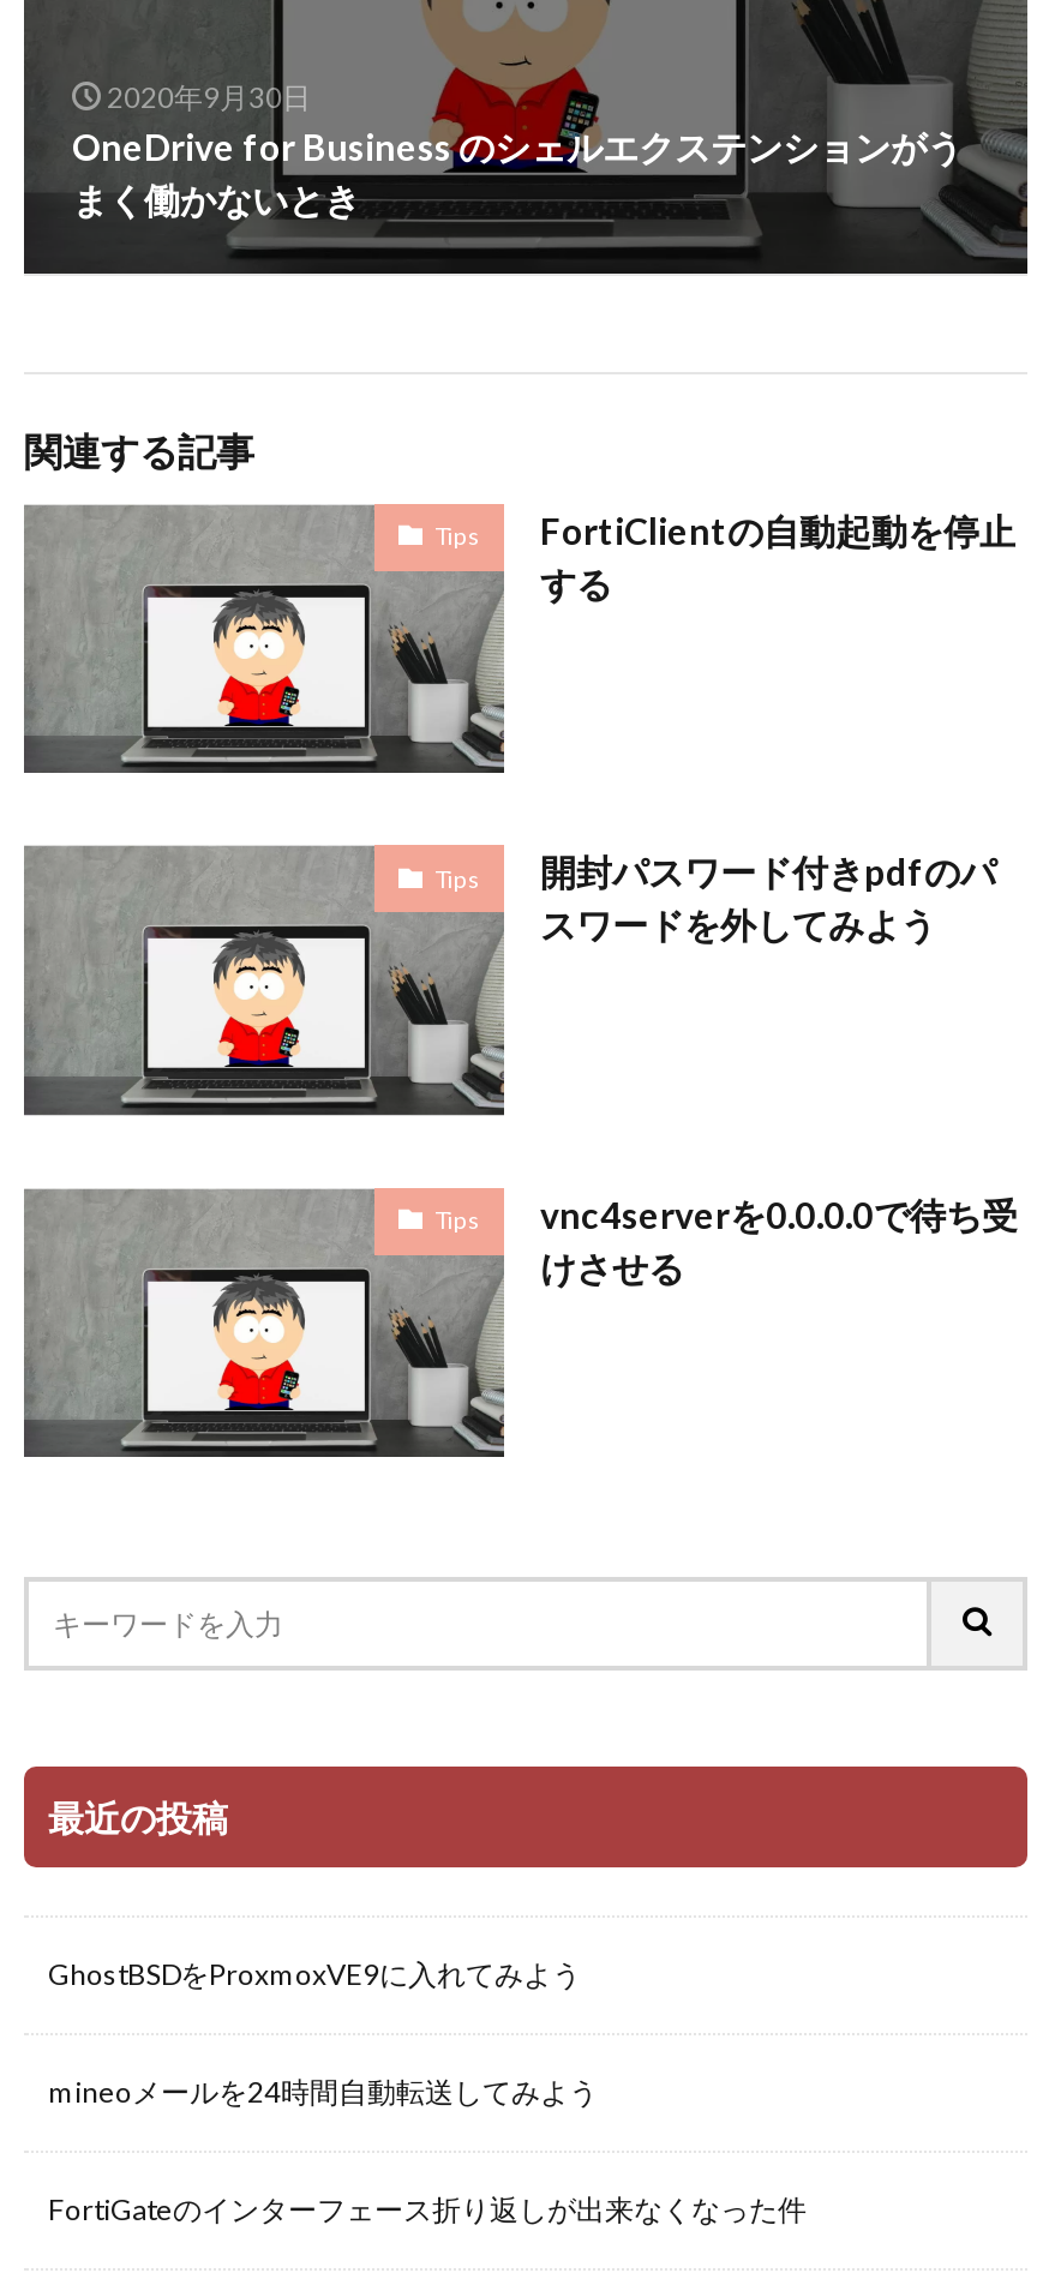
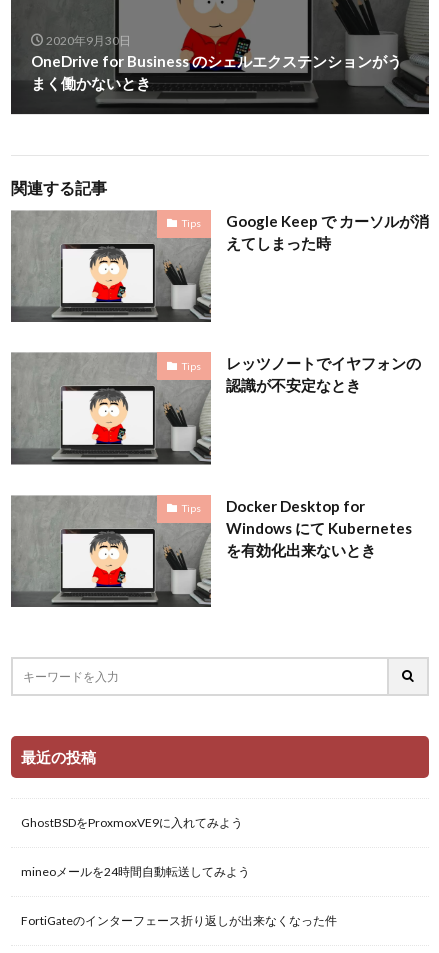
- FortiClientの自動起動を停止
- する
+ Google Keep で カーソルが消
+ えてしまった時

- 開封パスワード付きpdfのパ
- スワードを外してみよう
+ レッツノートでイヤフォンの
+ 認識が不安定なとき

- vnc4serverを0.0.0.0で待ち受
- けさせる
+ Docker Desktop for
+ Windows にて Kubernetes
+ を有効化出来ないとき
